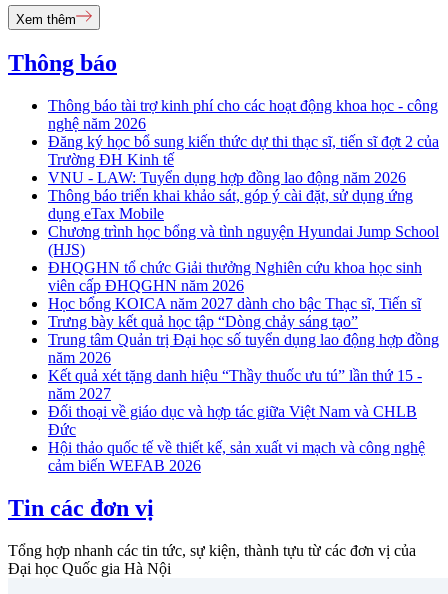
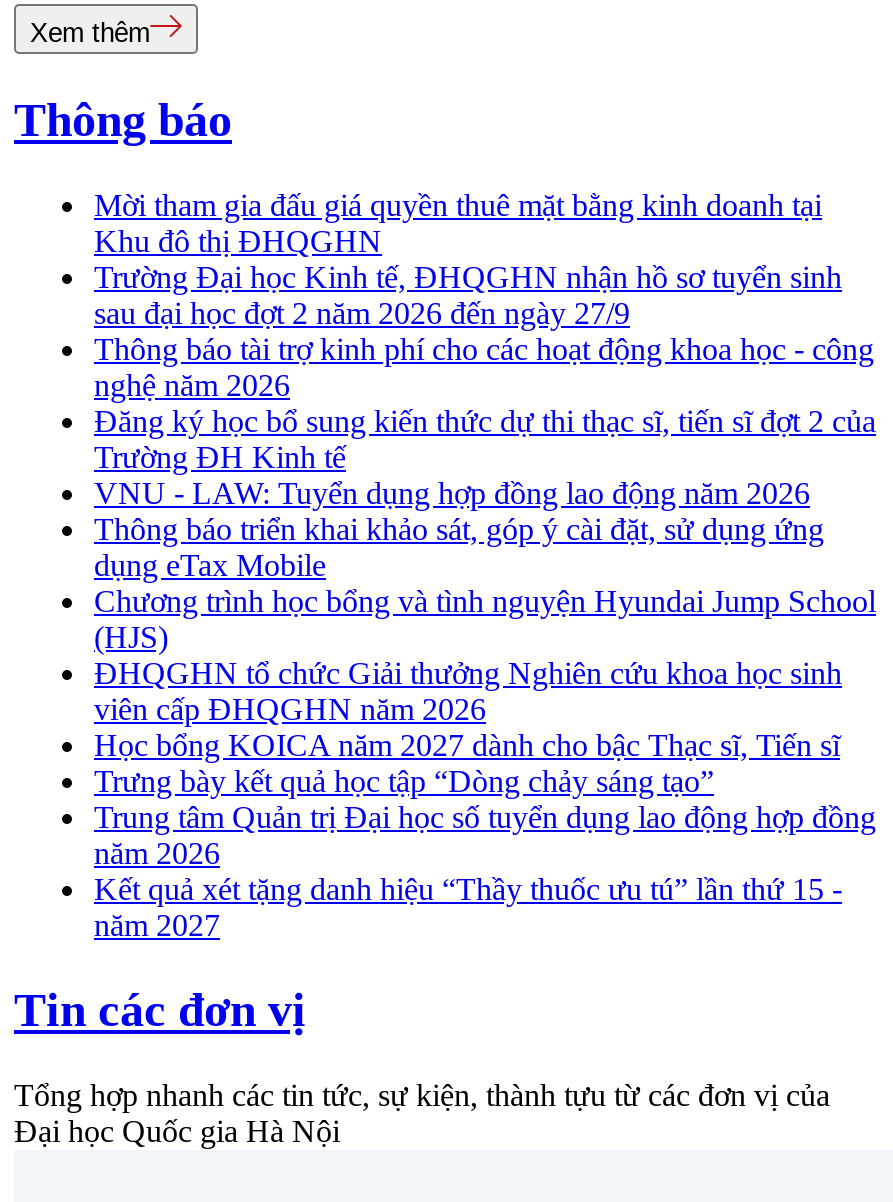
+ Mời tham gia đấu giá quyền thuê mặt bằng kinh doanh tại
+ Khu đô thị ĐHQGHN
+ Trường Đại học Kinh tế, ĐHQGHN nhận hồ sơ tuyển sinh
+ sau đại học đợt 2 năm 2026 đến ngày 27/9

moved down: Thông báo tài trợ kinh phí cho các hoạt động khoa học - công | nghệ năm 2026 | Đăng ký học bổ sung kiến thức dự thi thạc sĩ, tiến sĩ đợt 2 của | ... | Kết quả xét tặng danh hiệu “Thầy thuốc ưu tú” lần thứ 15 - | năm 2027

- Đối thoại về giáo dục và hợp tác giữa Việt Nam và CHLB
- Đức
- Hội thảo quốc tế về thiết kế, sản xuất vi mạch và công nghệ
- cảm biến WEFAB 2026
